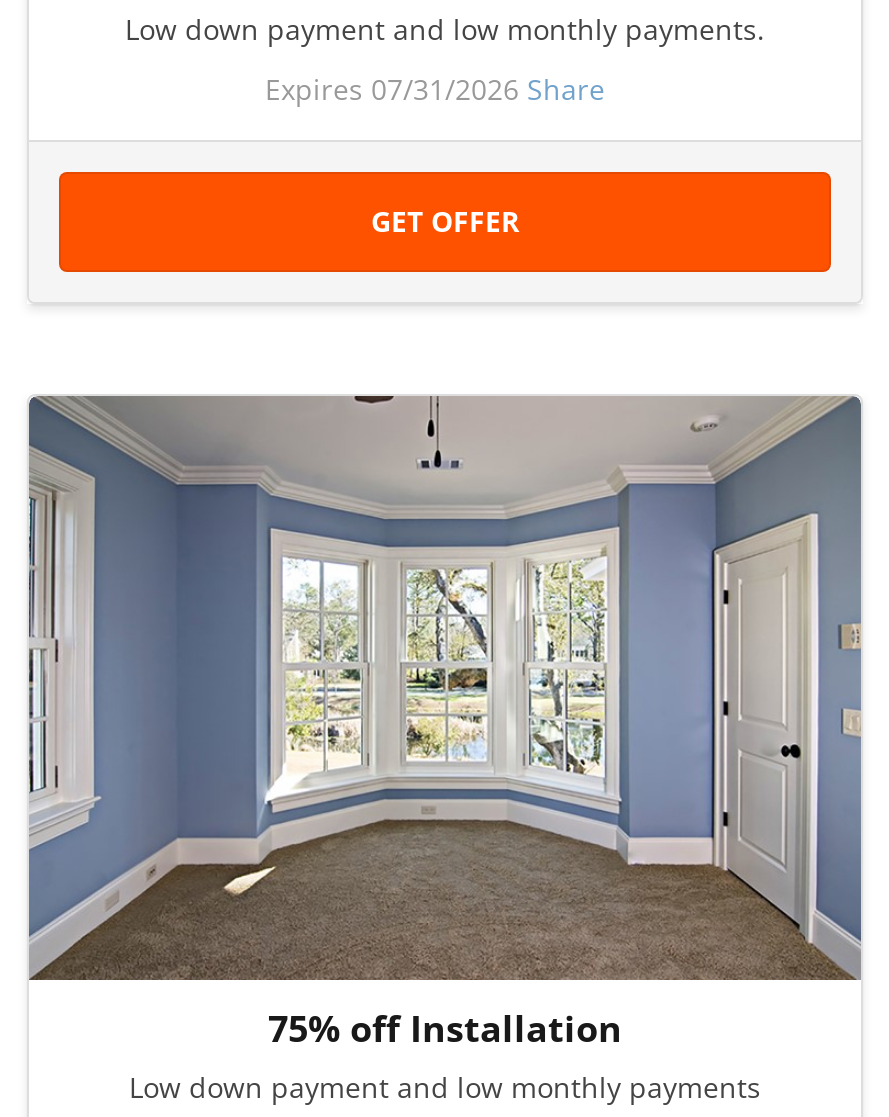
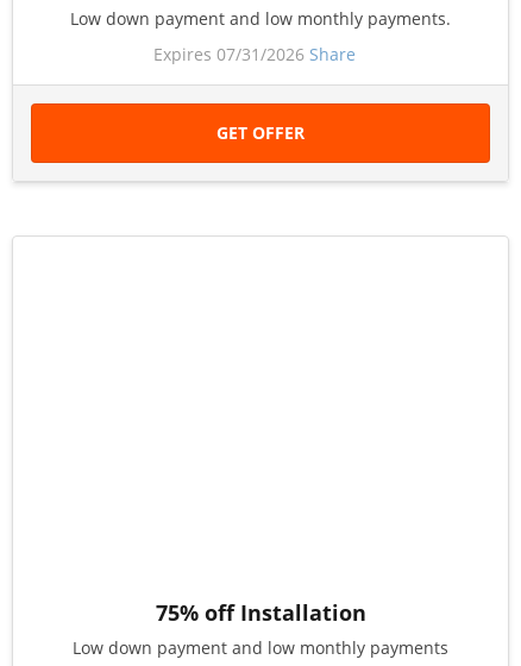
- [image]
